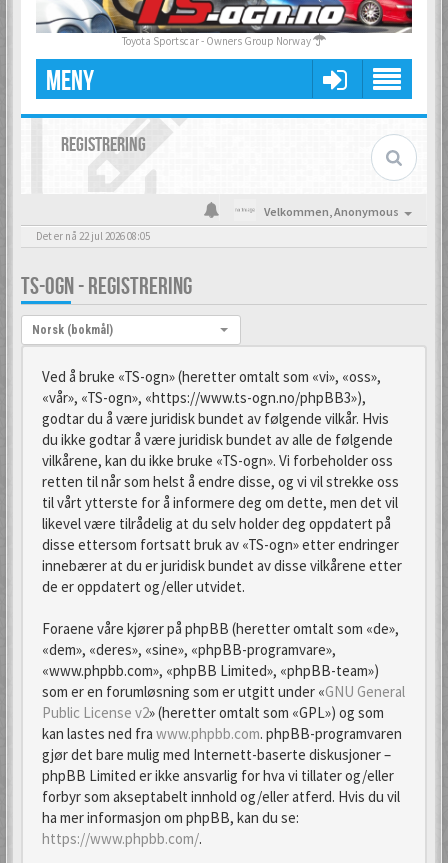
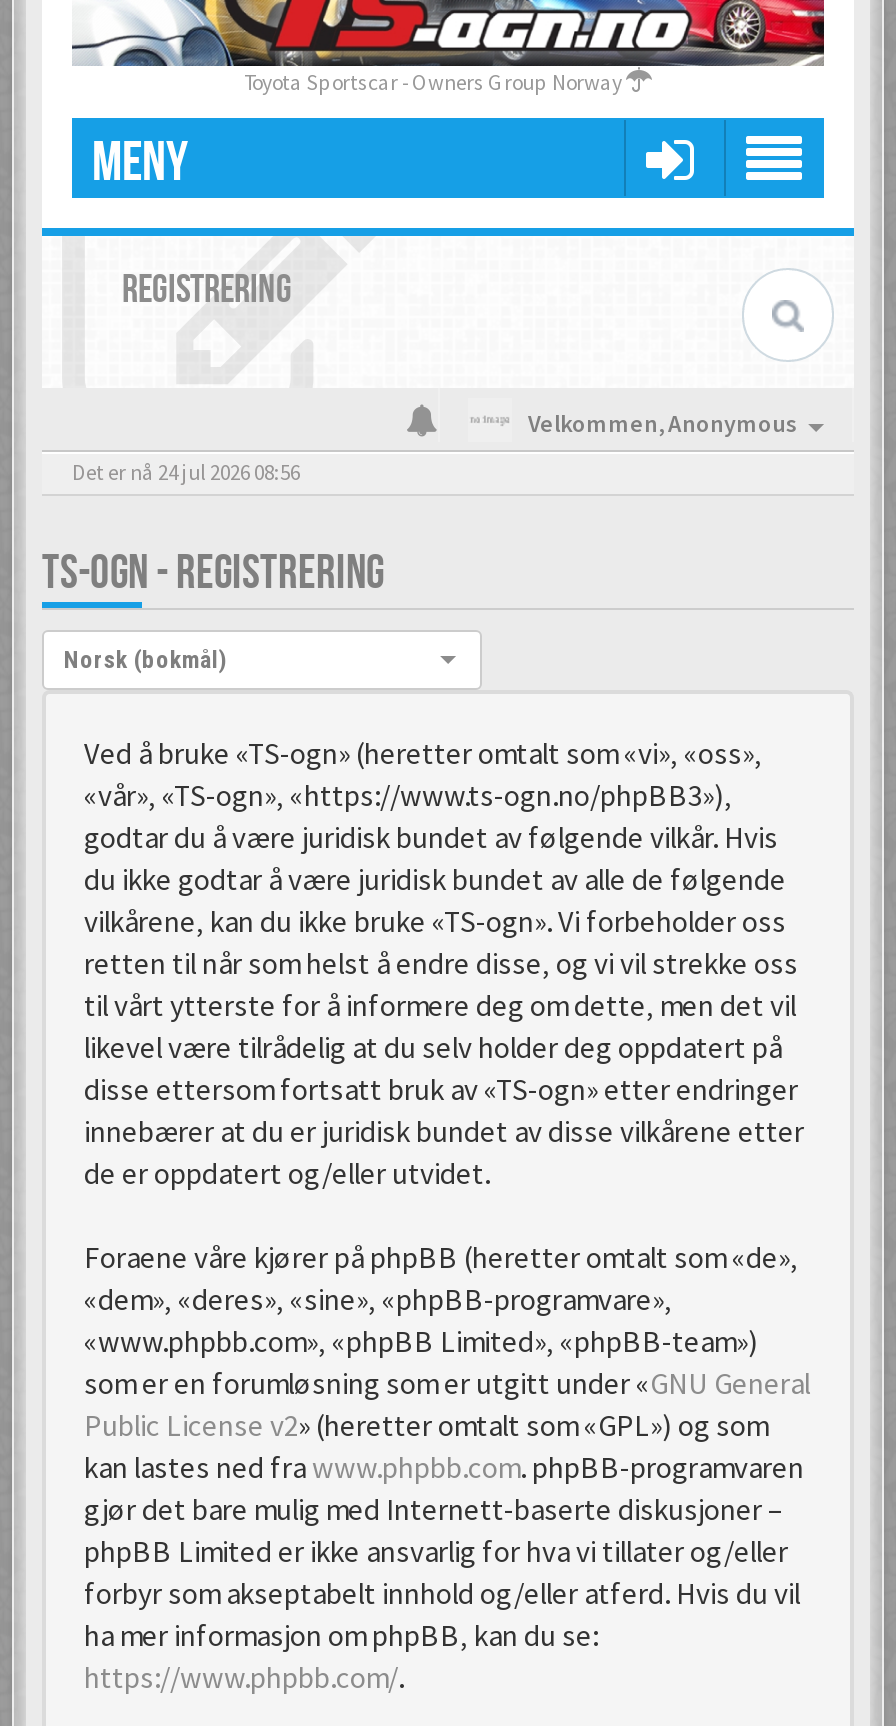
- Det er nå 22 jul 2026 08:05
+ Det er nå 24 jul 2026 08:56
